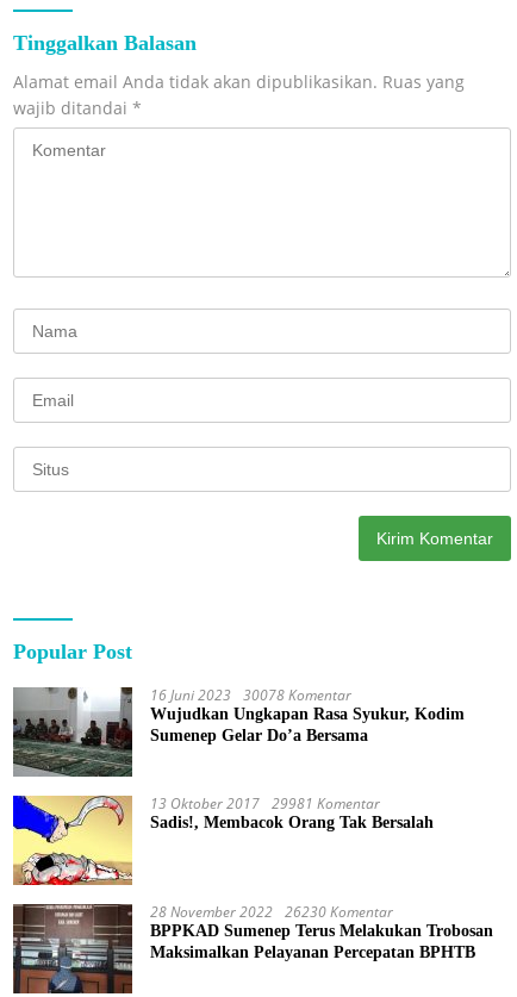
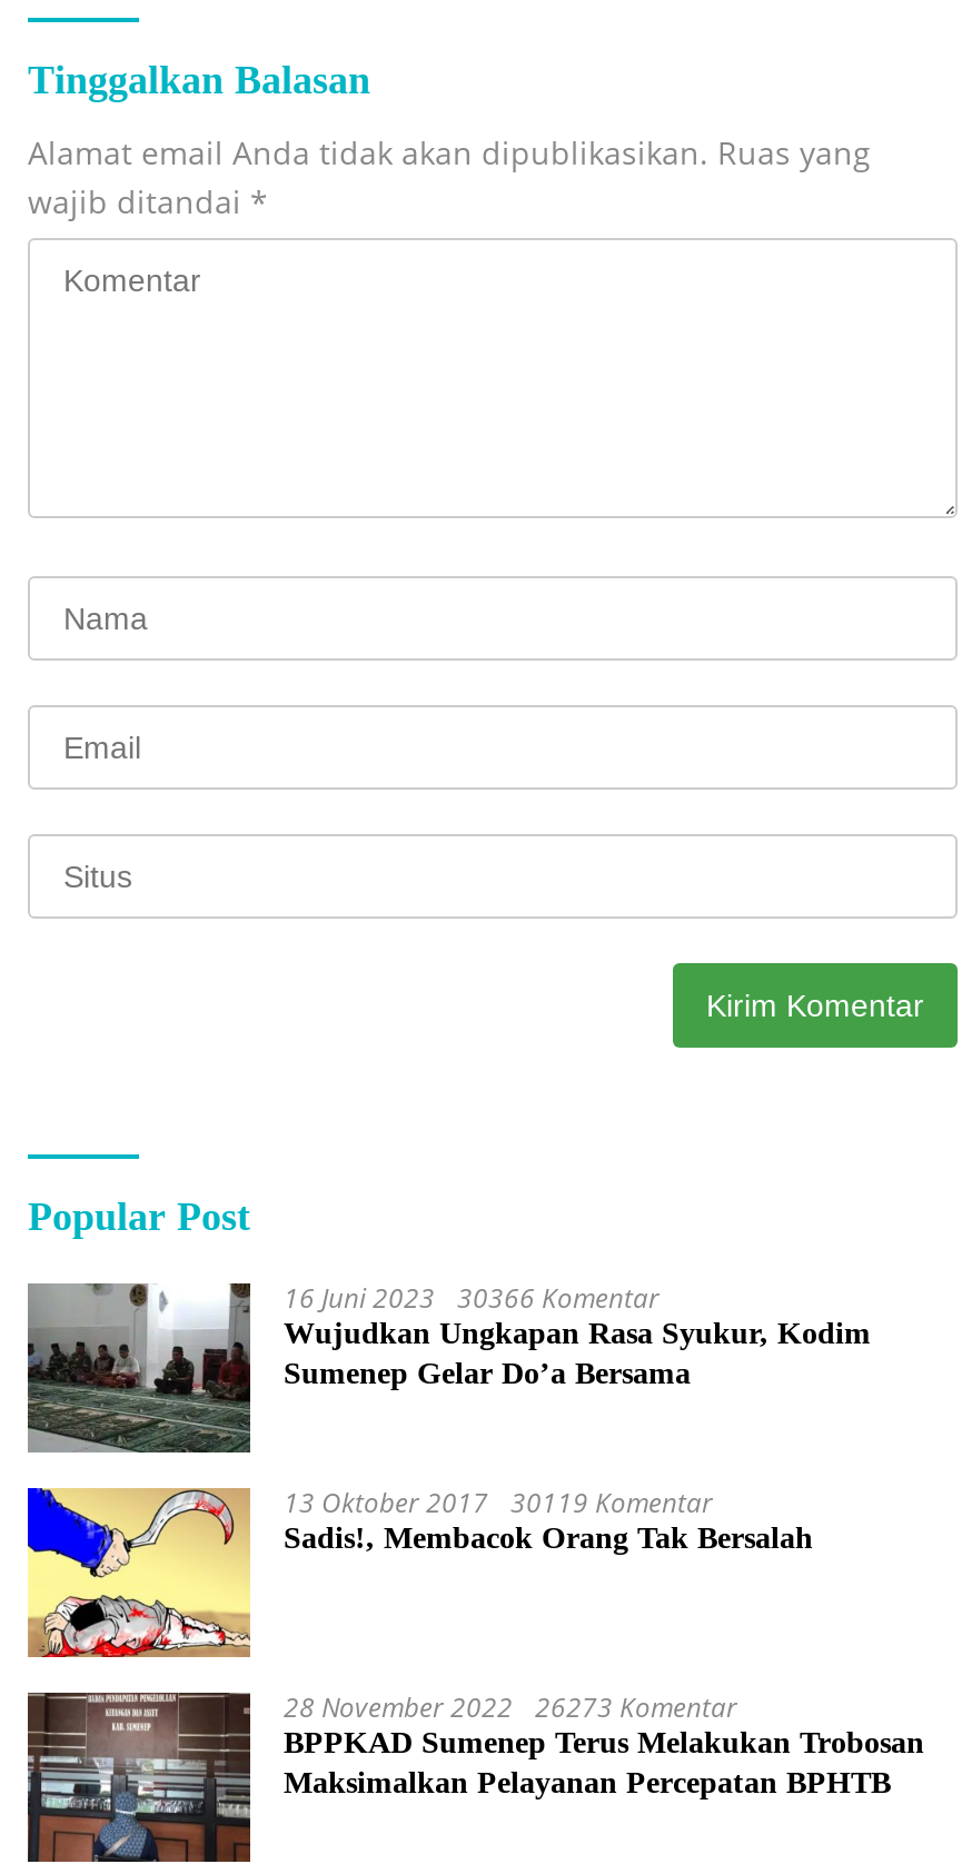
- 16 Juni 2023 30078 Komentar
+ 16 Juni 2023 30366 Komentar

- 13 Oktober 2017 29981 Komentar
+ 13 Oktober 2017 30119 Komentar

- 28 November 2022 26230 Komentar
+ 28 November 2022 26273 Komentar
